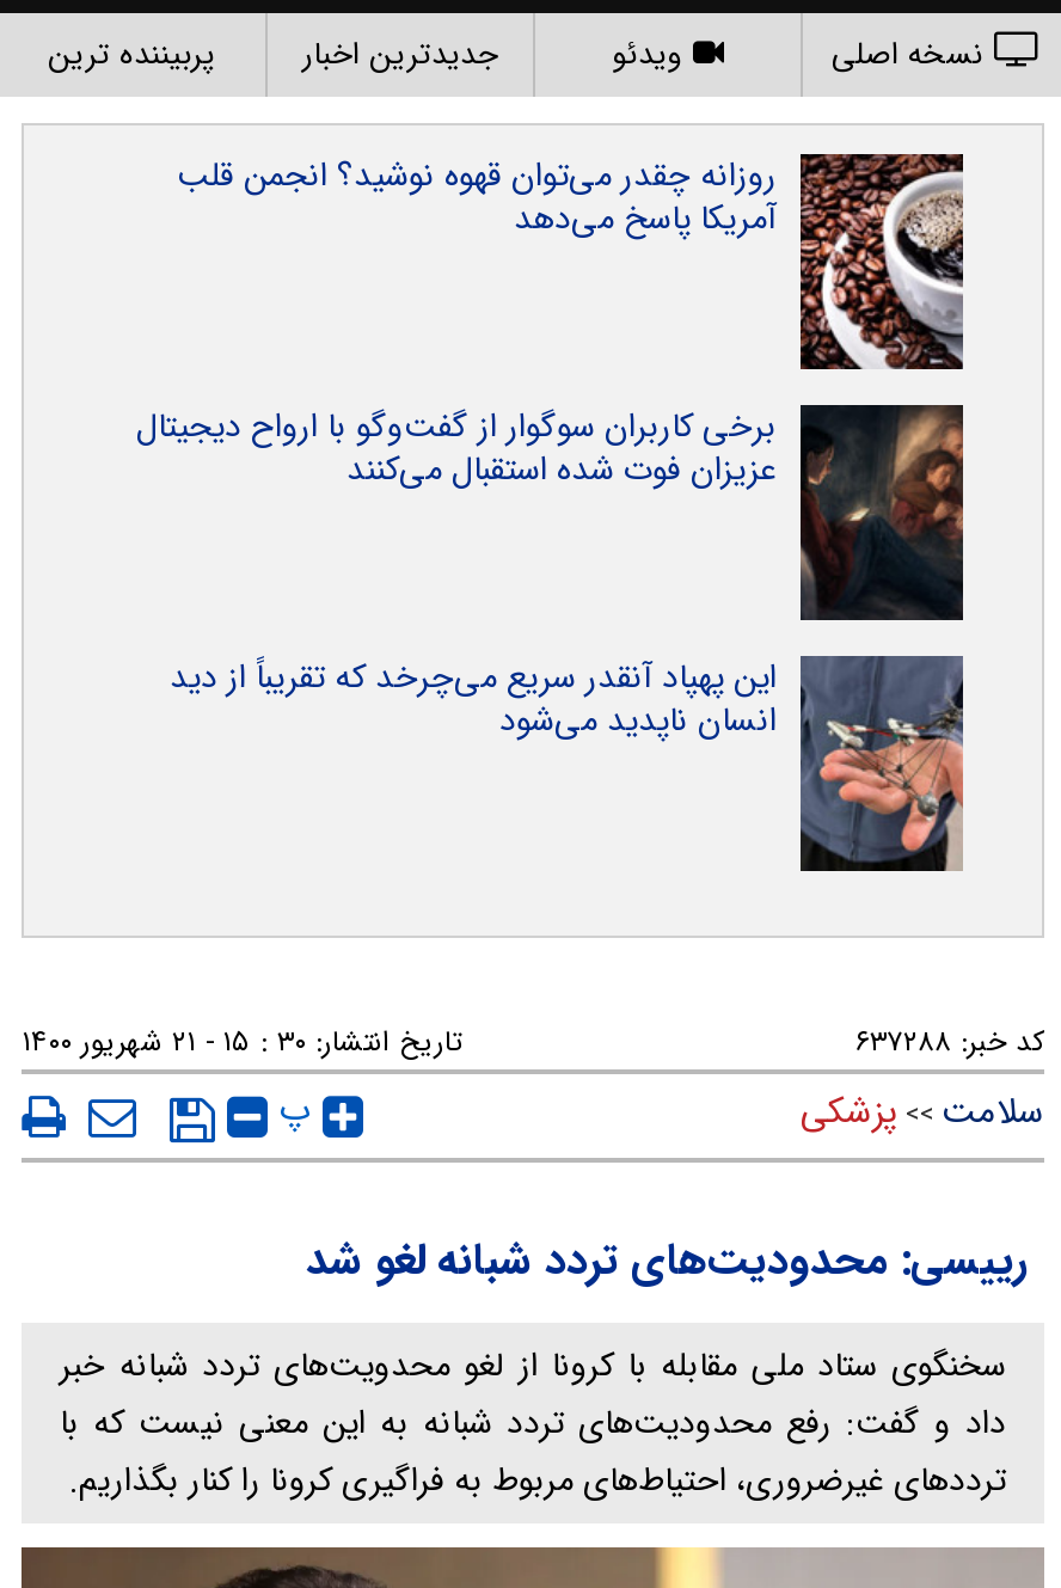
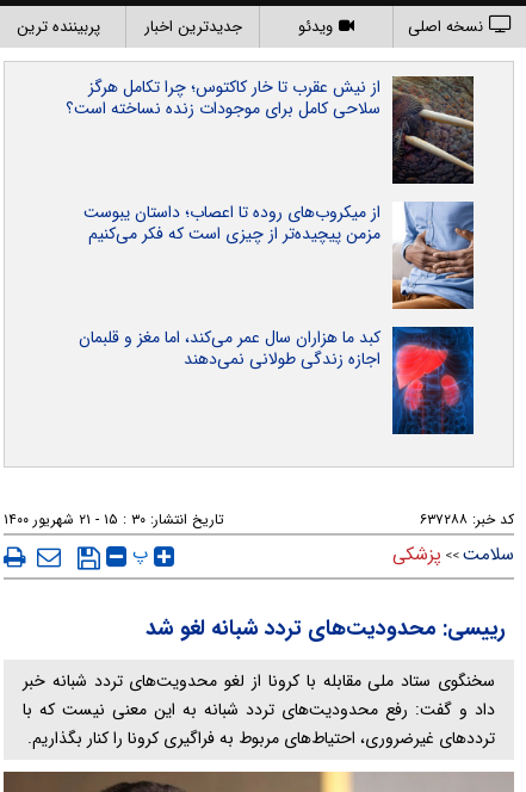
- [image]
- روزانه چقدر می‌توان قهوه نوشید؟ انجمن قلب
- آمریکا پاسخ می‌دهد
+ [image]
+ از نیش عقرب تا خار کاکتوس؛ چرا تکامل هرگز
+ سلاحی کامل برای موجودات زنده نساخته است؟

- [image]
- برخی کاربران سوگوار از گفت‌وگو با ارواح دیجیتال
- عزیزان فوت شده استقبال می‌کنند
+ [image]
+ از میکروب‌های روده تا اعصاب؛ داستان یبوست
+ مزمن پیچیده‌تر از چیزی است که فکر می‌کنیم

- [image]
- این پهپاد آنقدر سریع می‌چرخد که تقریباً از دید
- انسان ناپدید می‌شود
+ [image]
+ کبد ما هزاران سال عمر می‌کند، اما مغز و قلبمان
+ اجازه زندگی طولانی نمی‌دهند
